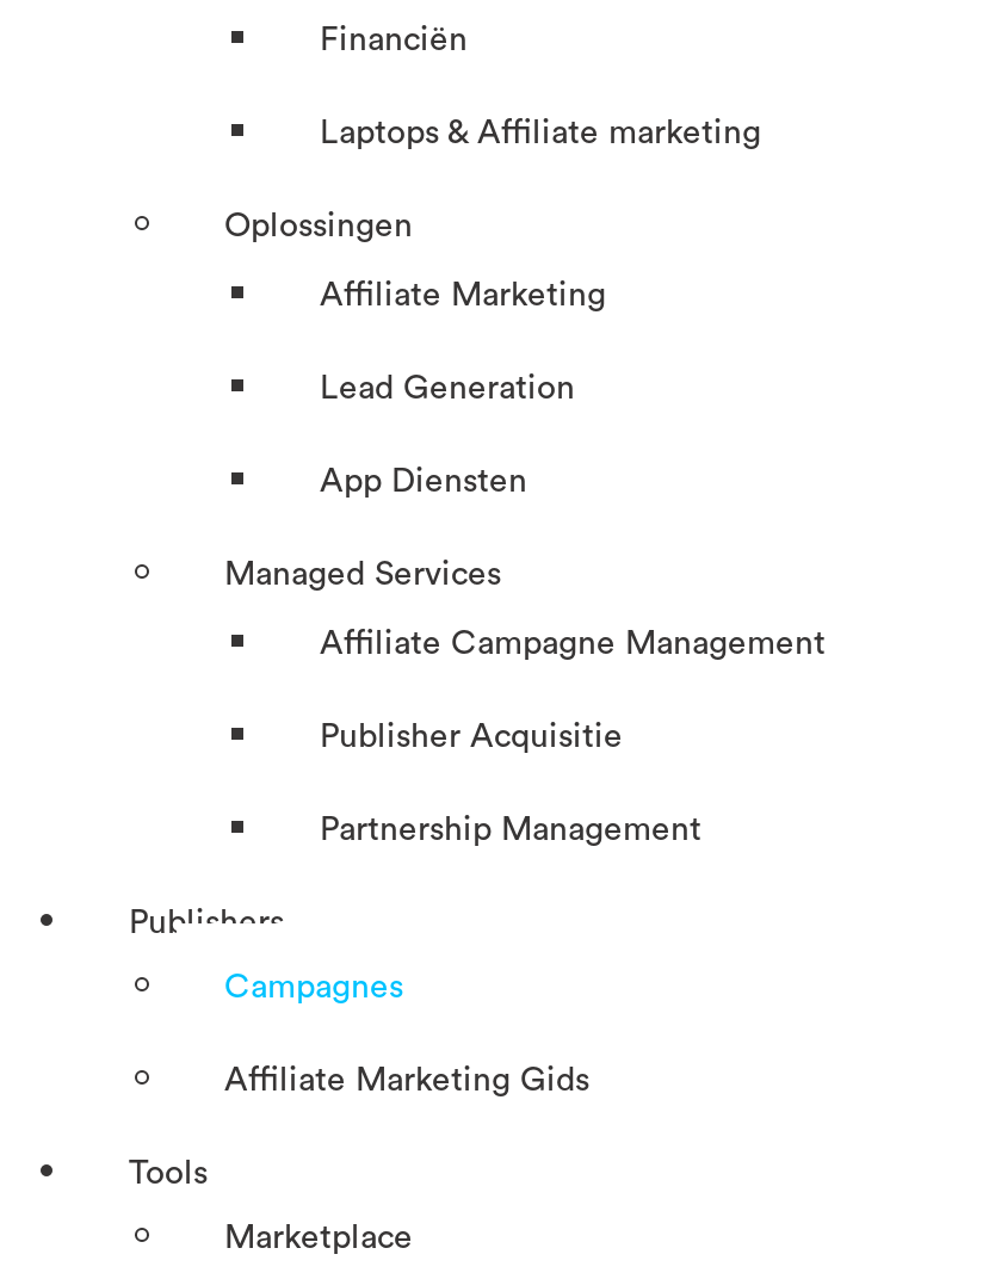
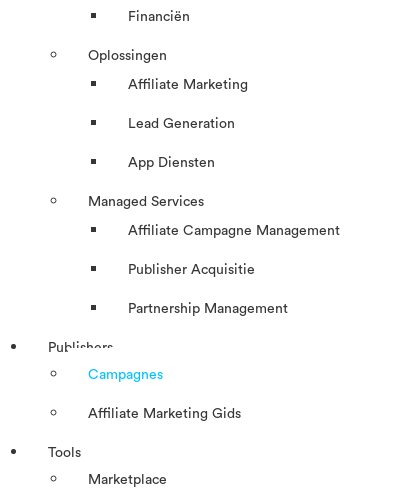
- Laptops & Affiliate marketing
